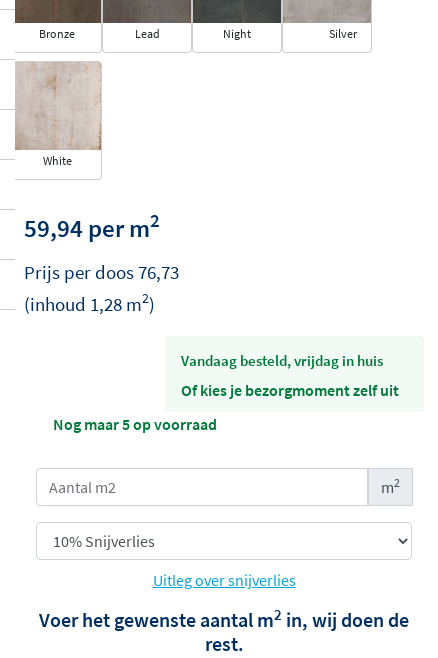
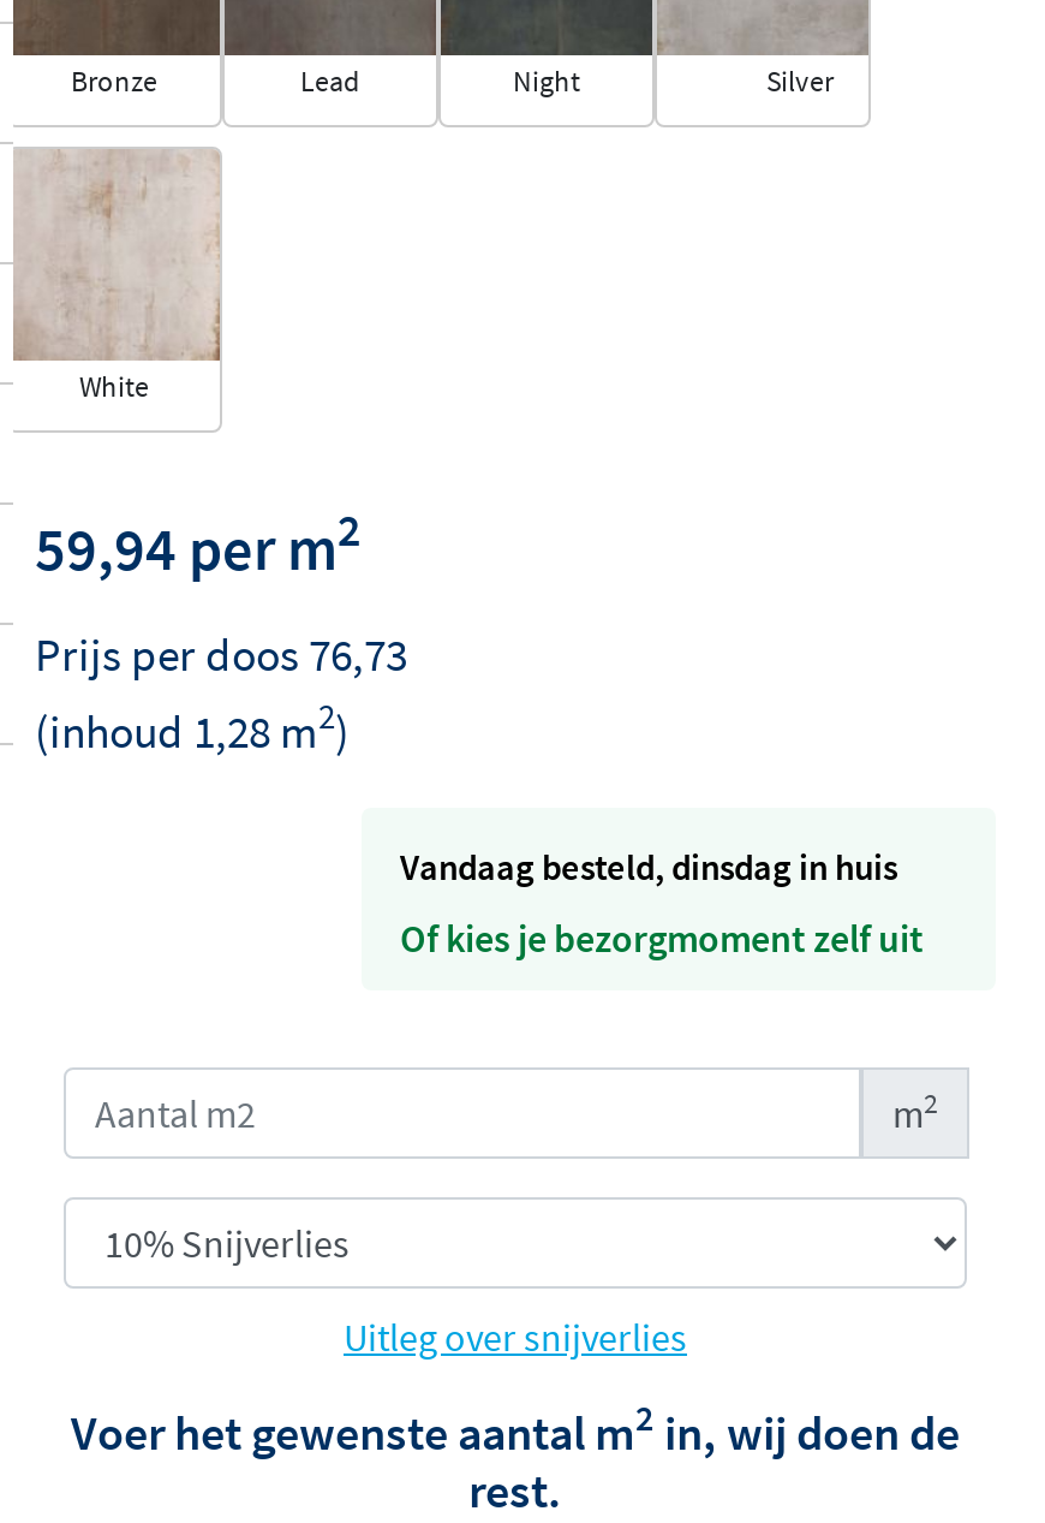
- vandaag besteld, vrijdag in huis
+ vandaag besteld, dinsdag in huis

- Nog maar 5 op voorraad
